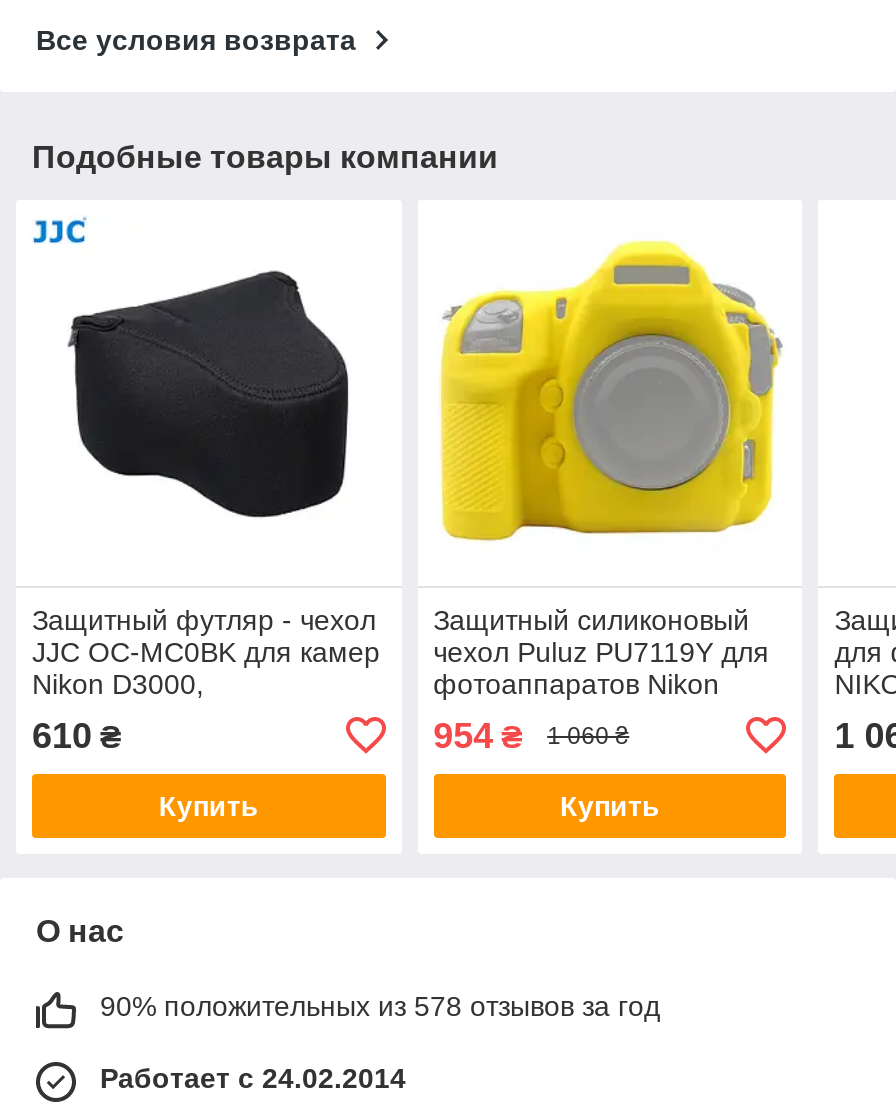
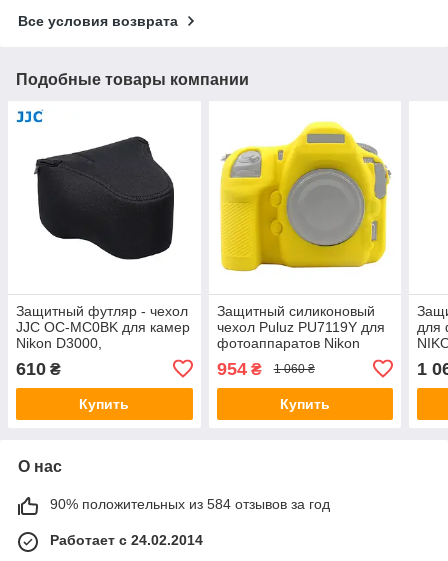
- 90% положительных из 578 отзывов за год
+ 90% положительных из 584 отзывов за год
